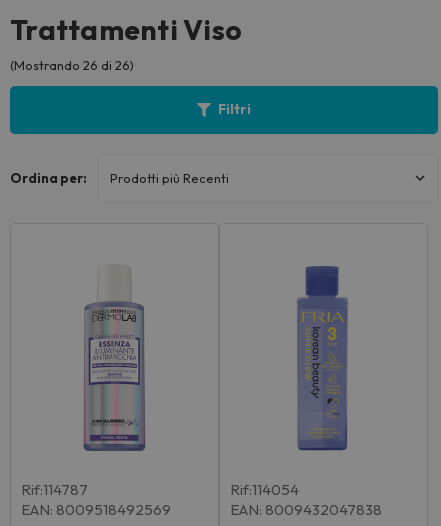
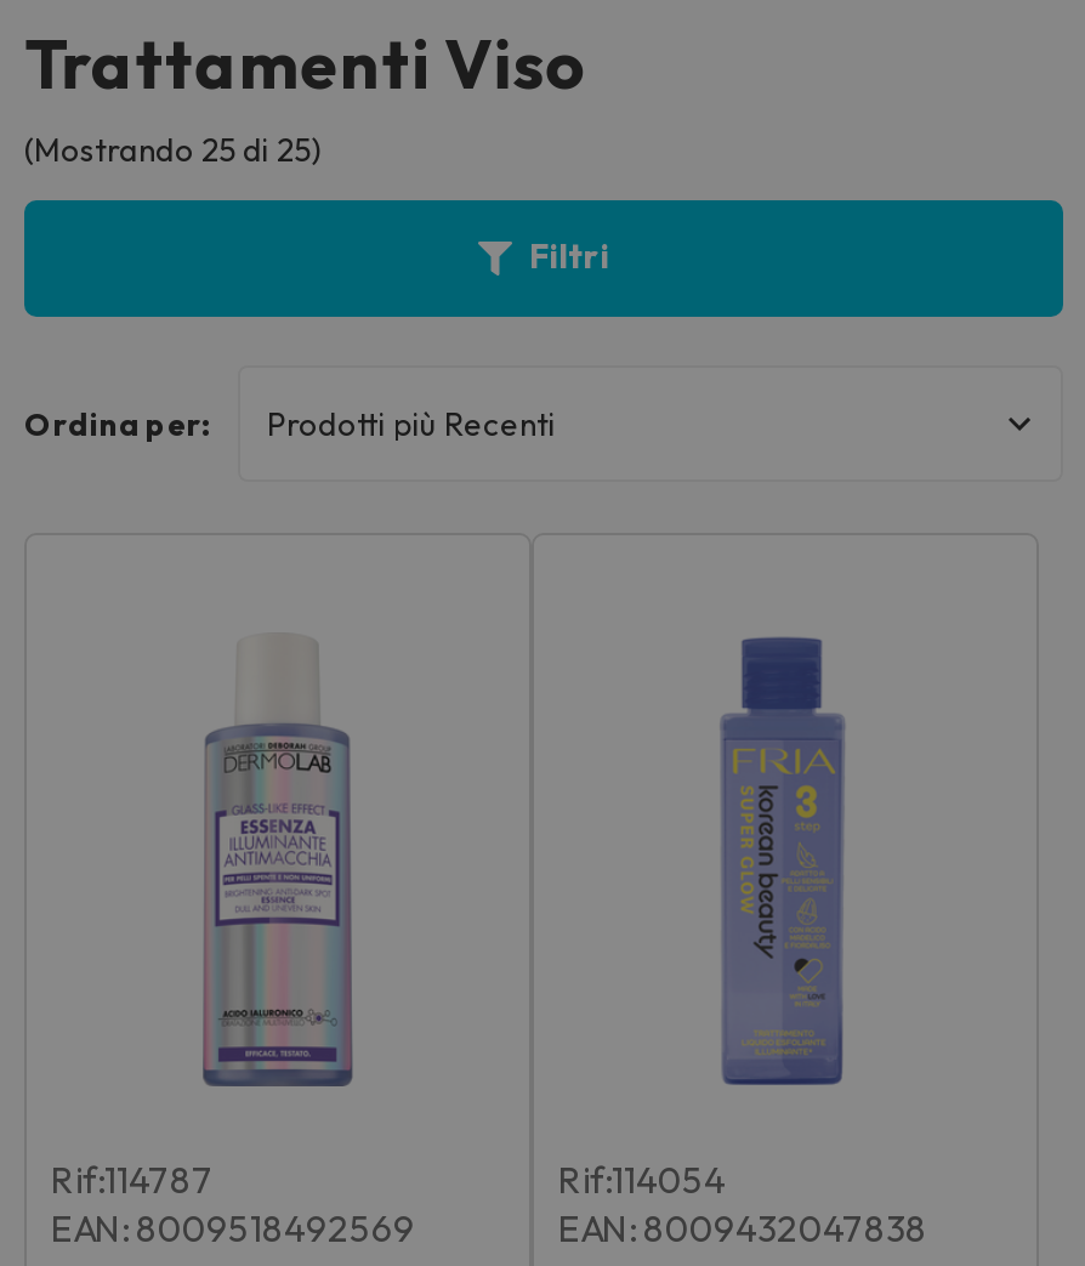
- (Mostrando 26 di 26)
+ (Mostrando 25 di 25)
